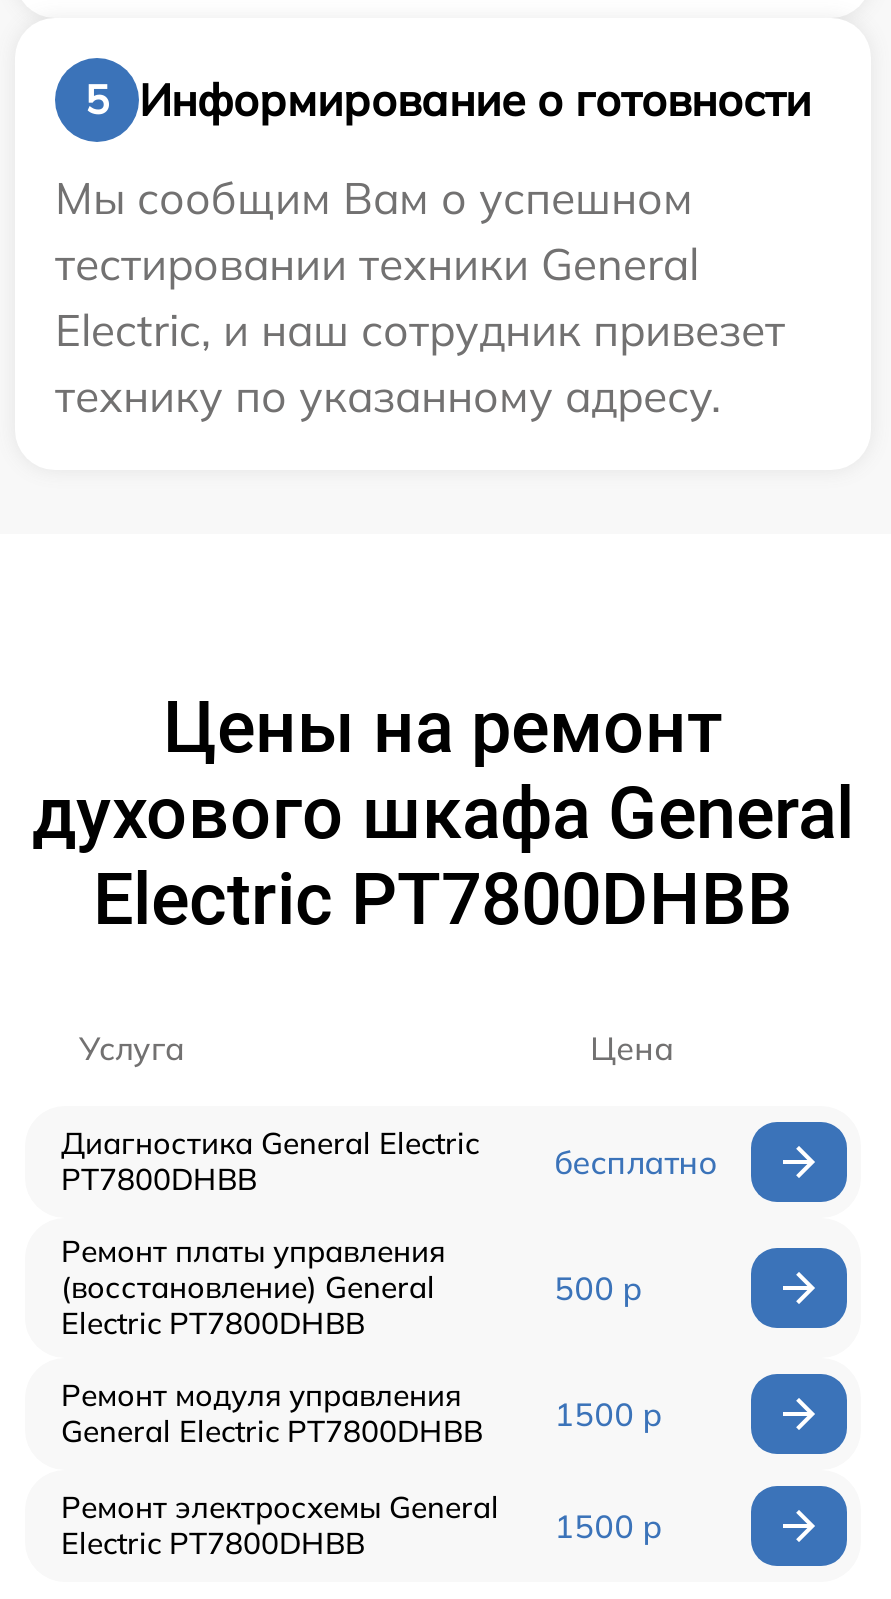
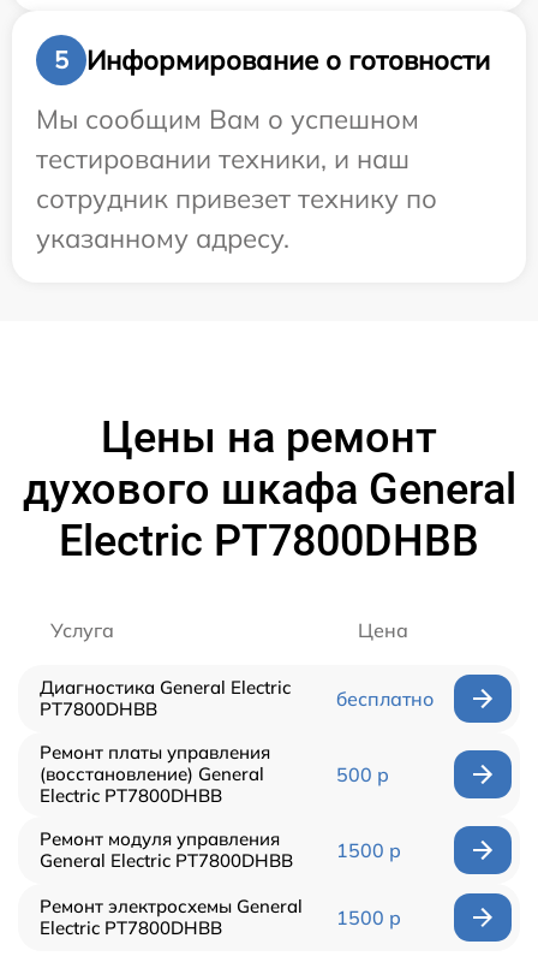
- тестировании техники General
- Electric, и наш сотрудник привезет
- технику по указанному адресу.
+ тестировании техники, и наш
+ сотрудник привезет технику по
+ указанному адресу.
